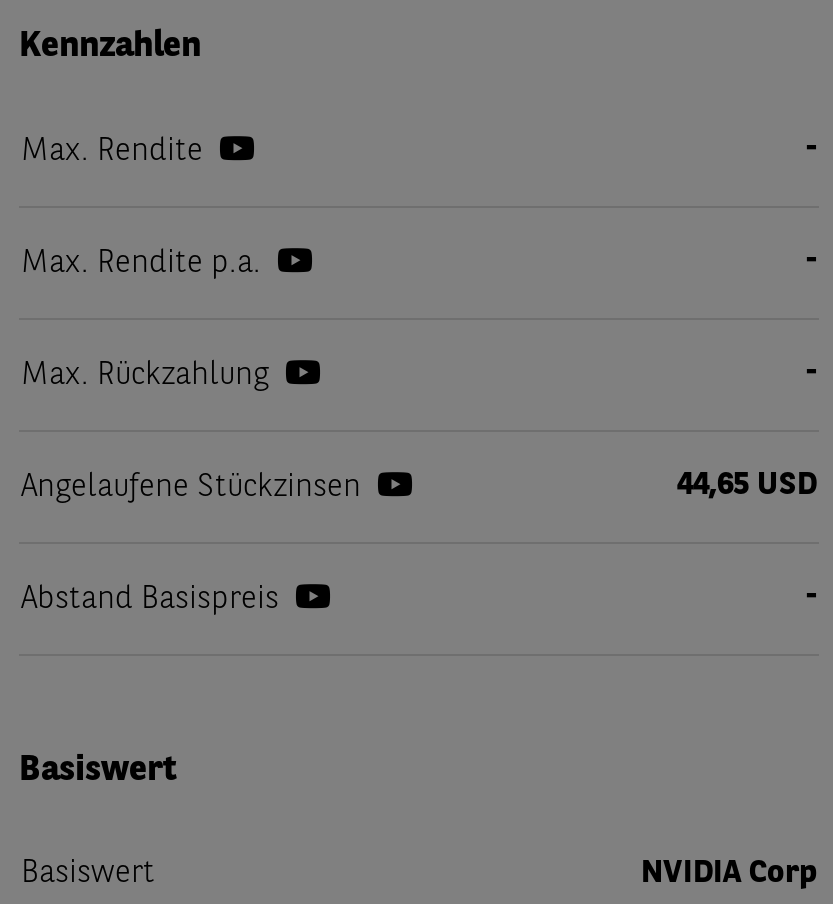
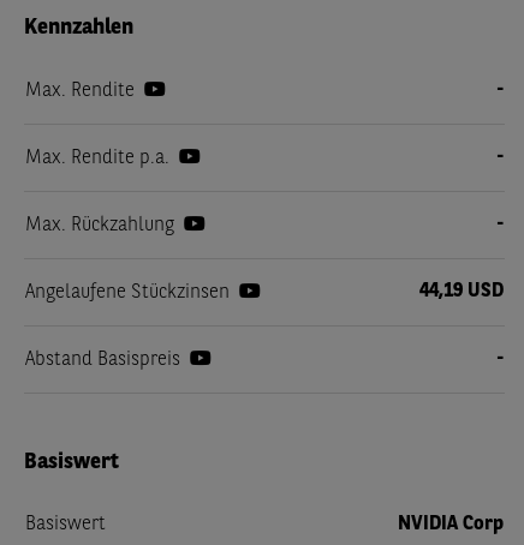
- 44,65 USD
+ 44,19 USD
